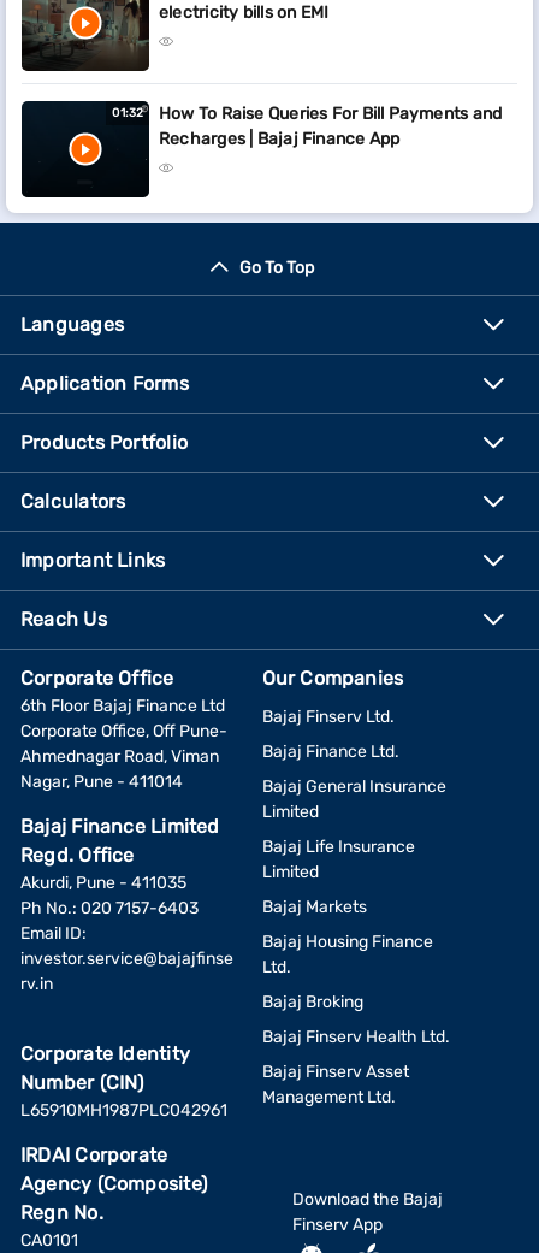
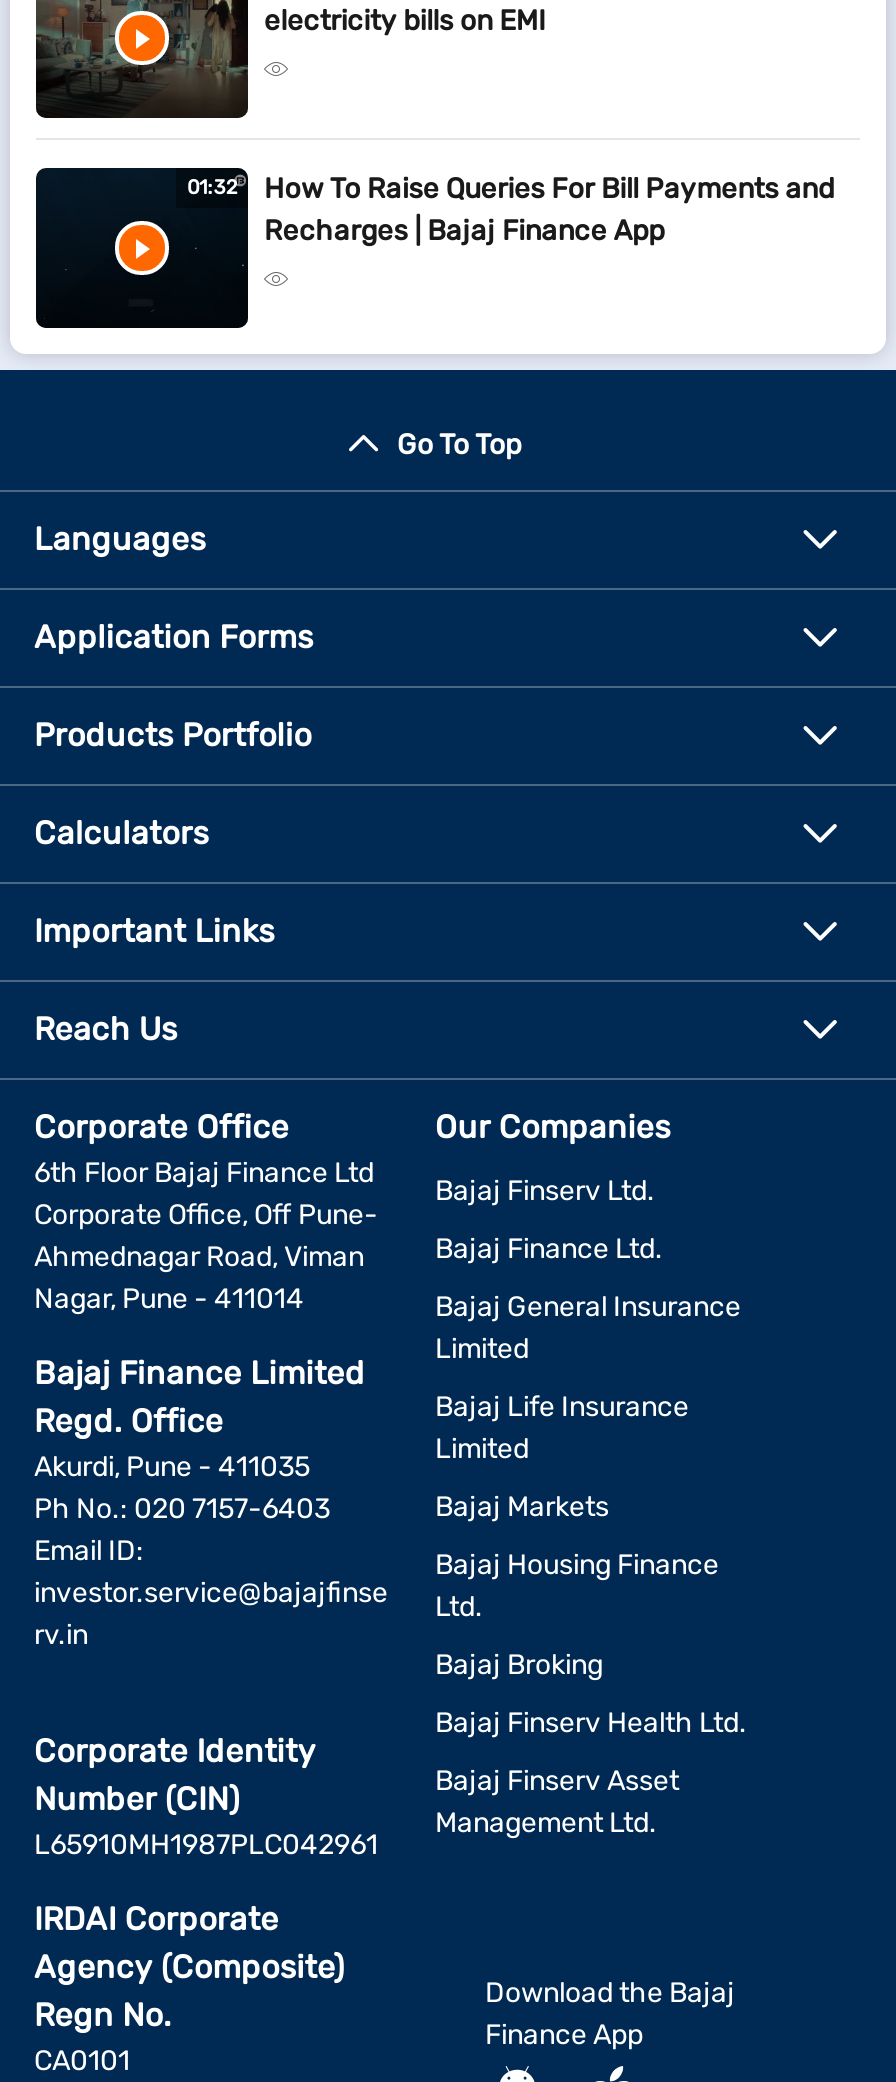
- Finserv App
+ Finance App
